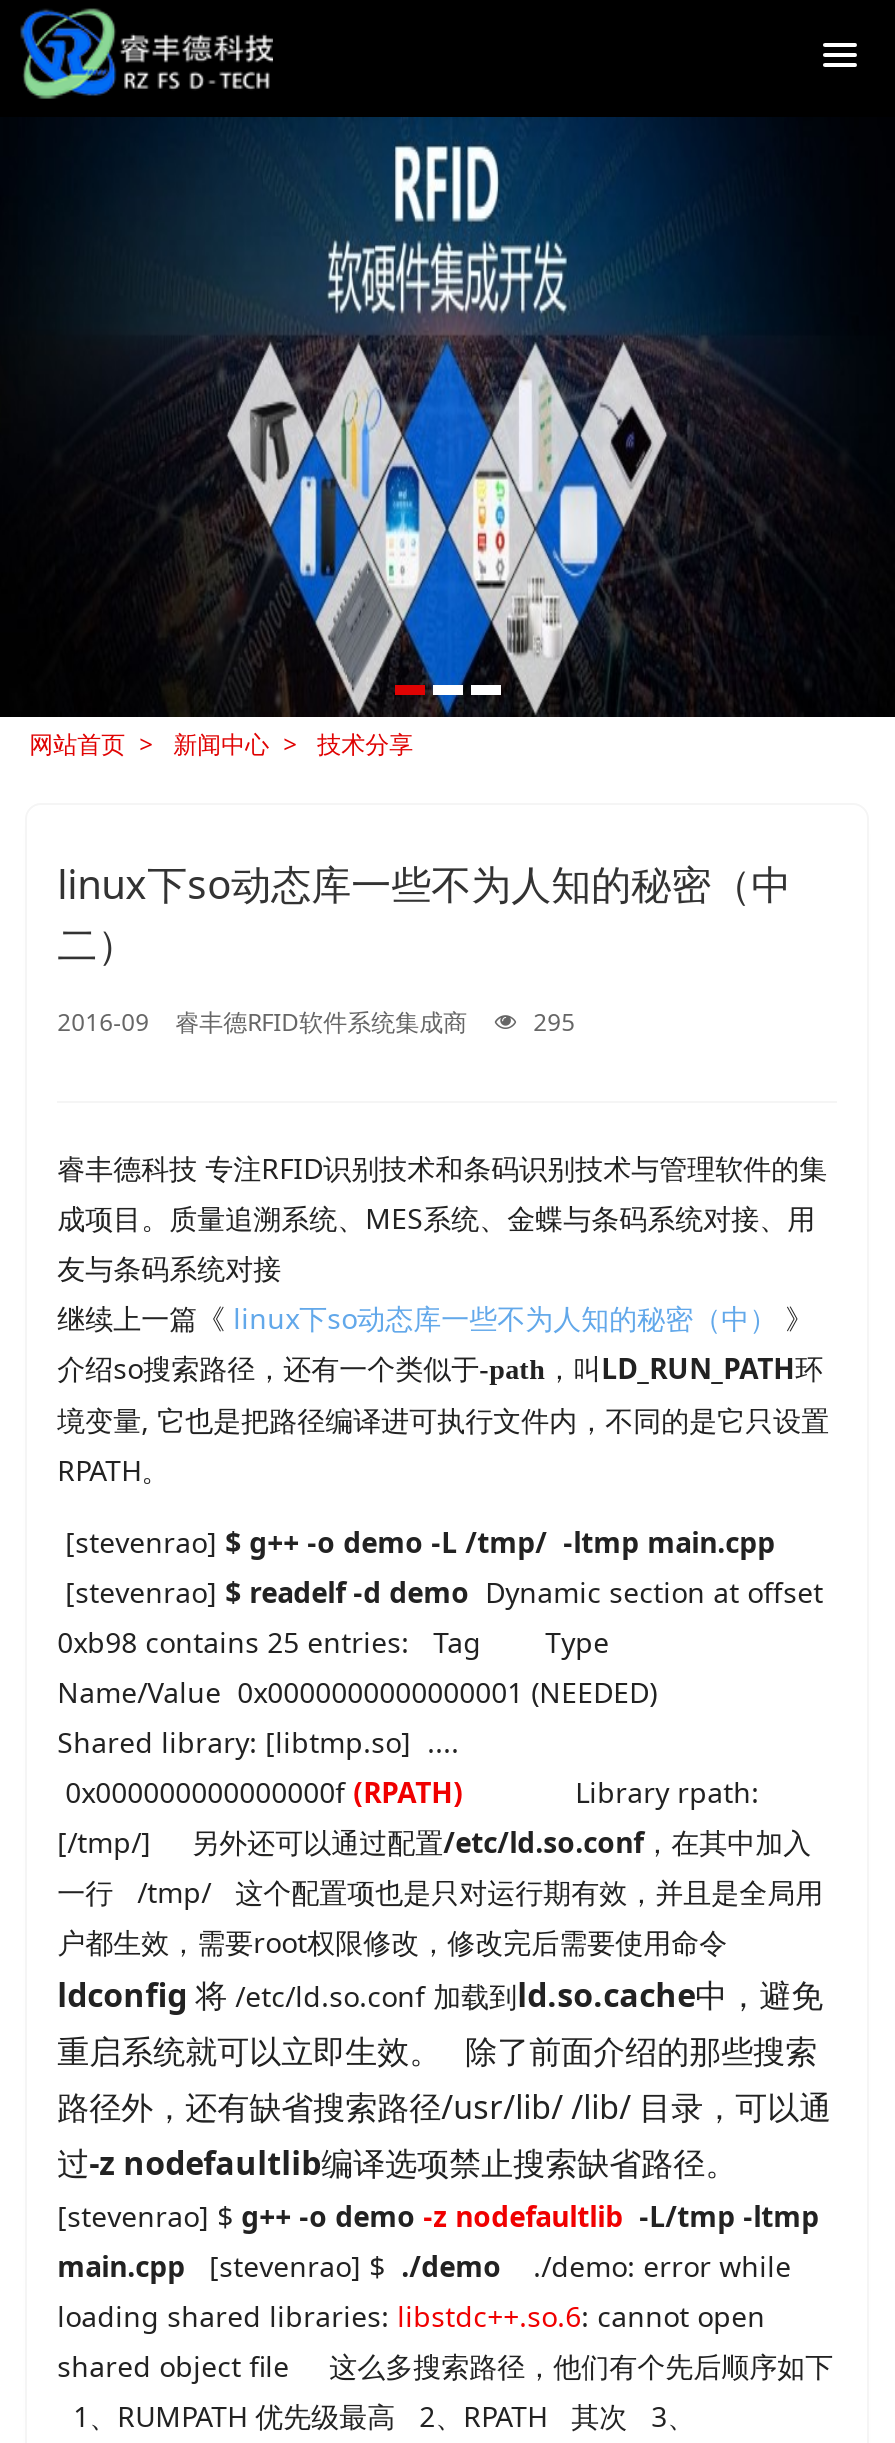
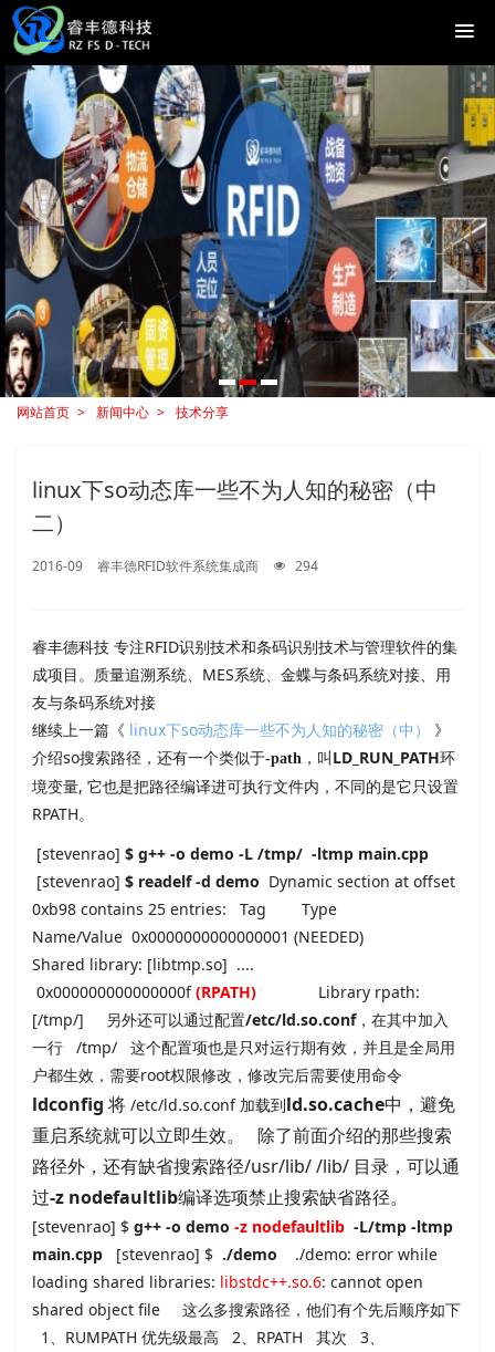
- [image]
+ [image]

- 2016-09 睿丰德RFID软件系统集成商 295
+ 2016-09 睿丰德RFID软件系统集成商 294
